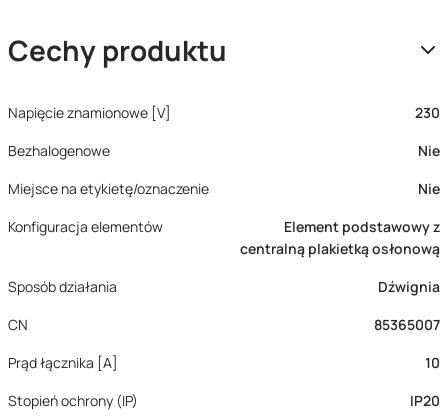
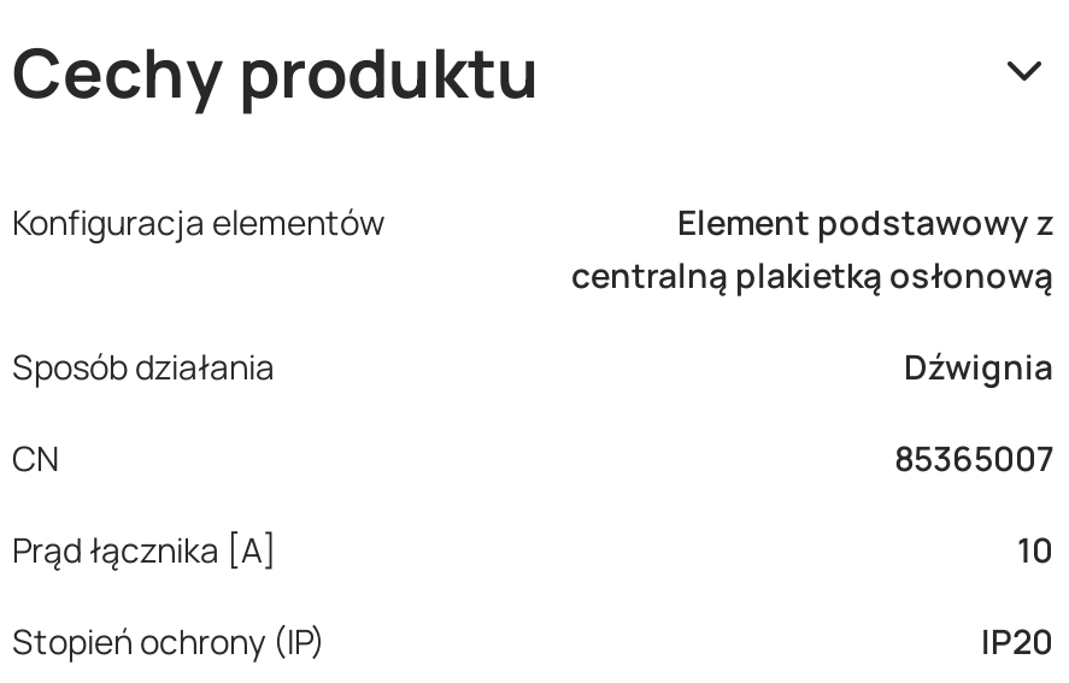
- Napięcie znamionowe [V]
- 230
- Bezhalogenowe
- Nie
- Miejsce na etykietę/oznaczenie
- Nie
